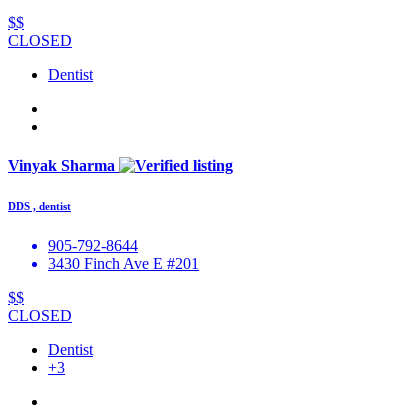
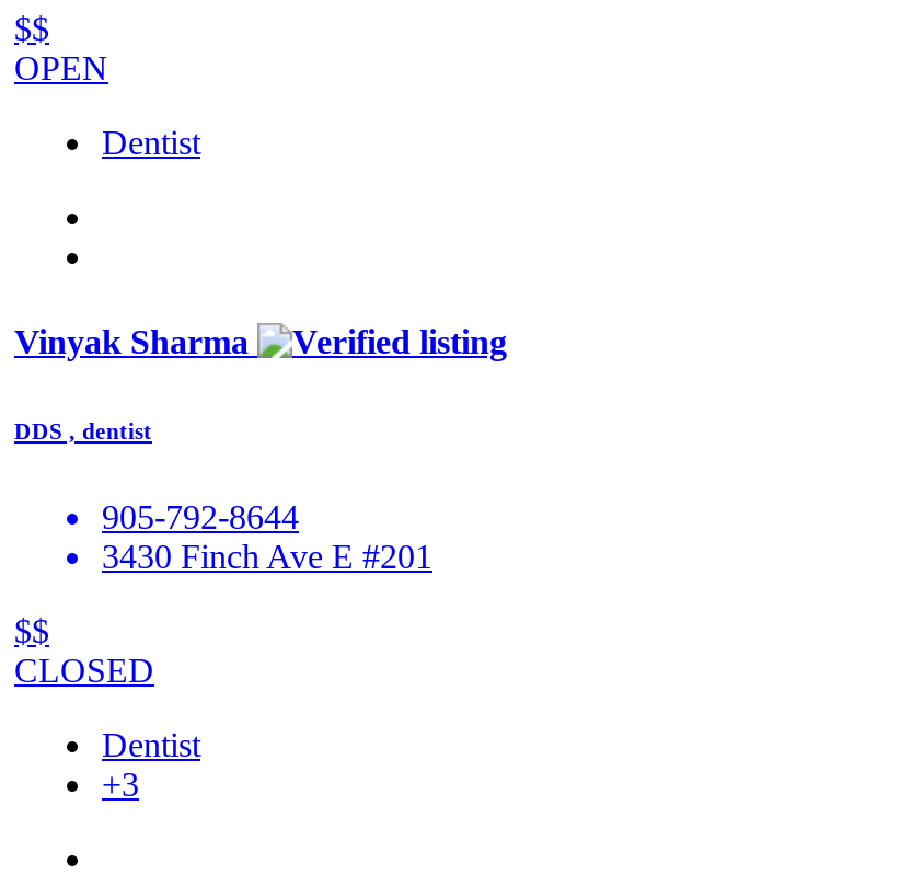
- CLOSED
+ OPEN
